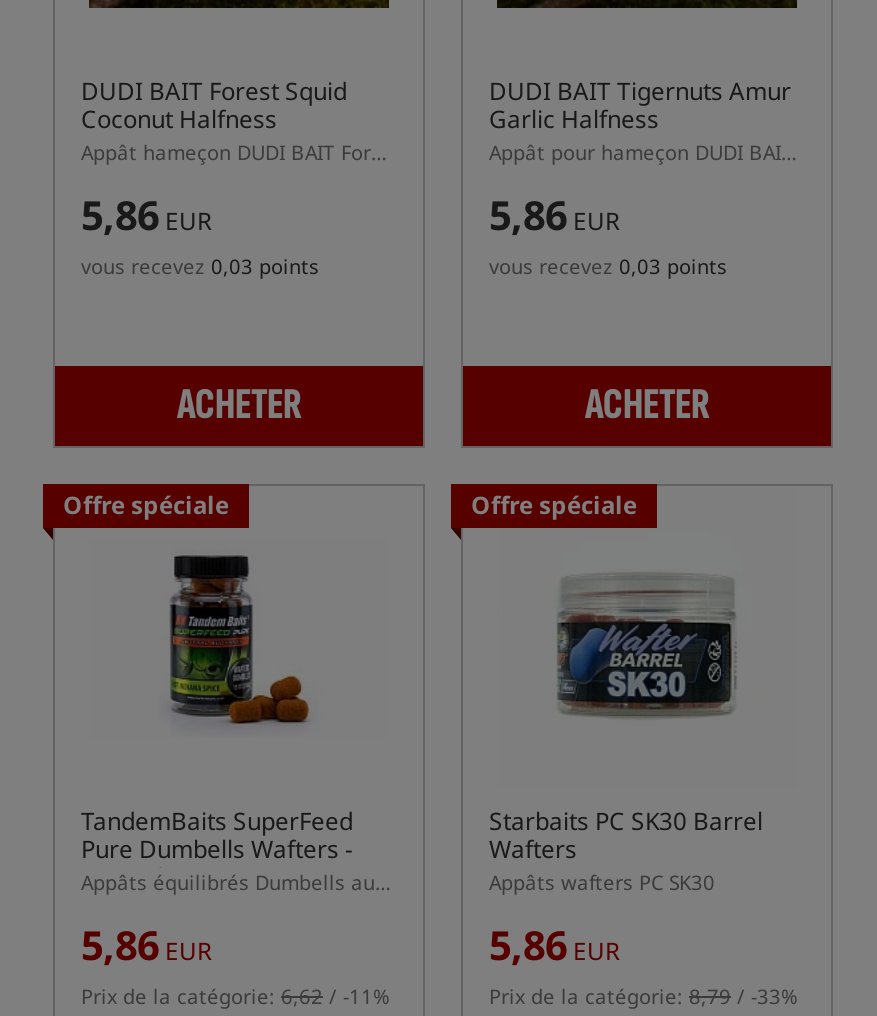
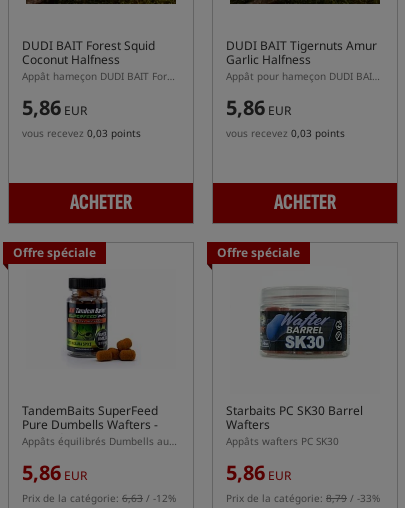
- Prix de la catégorie: 6,62 / -11%
+ Prix de la catégorie: 6,63 / -12%
